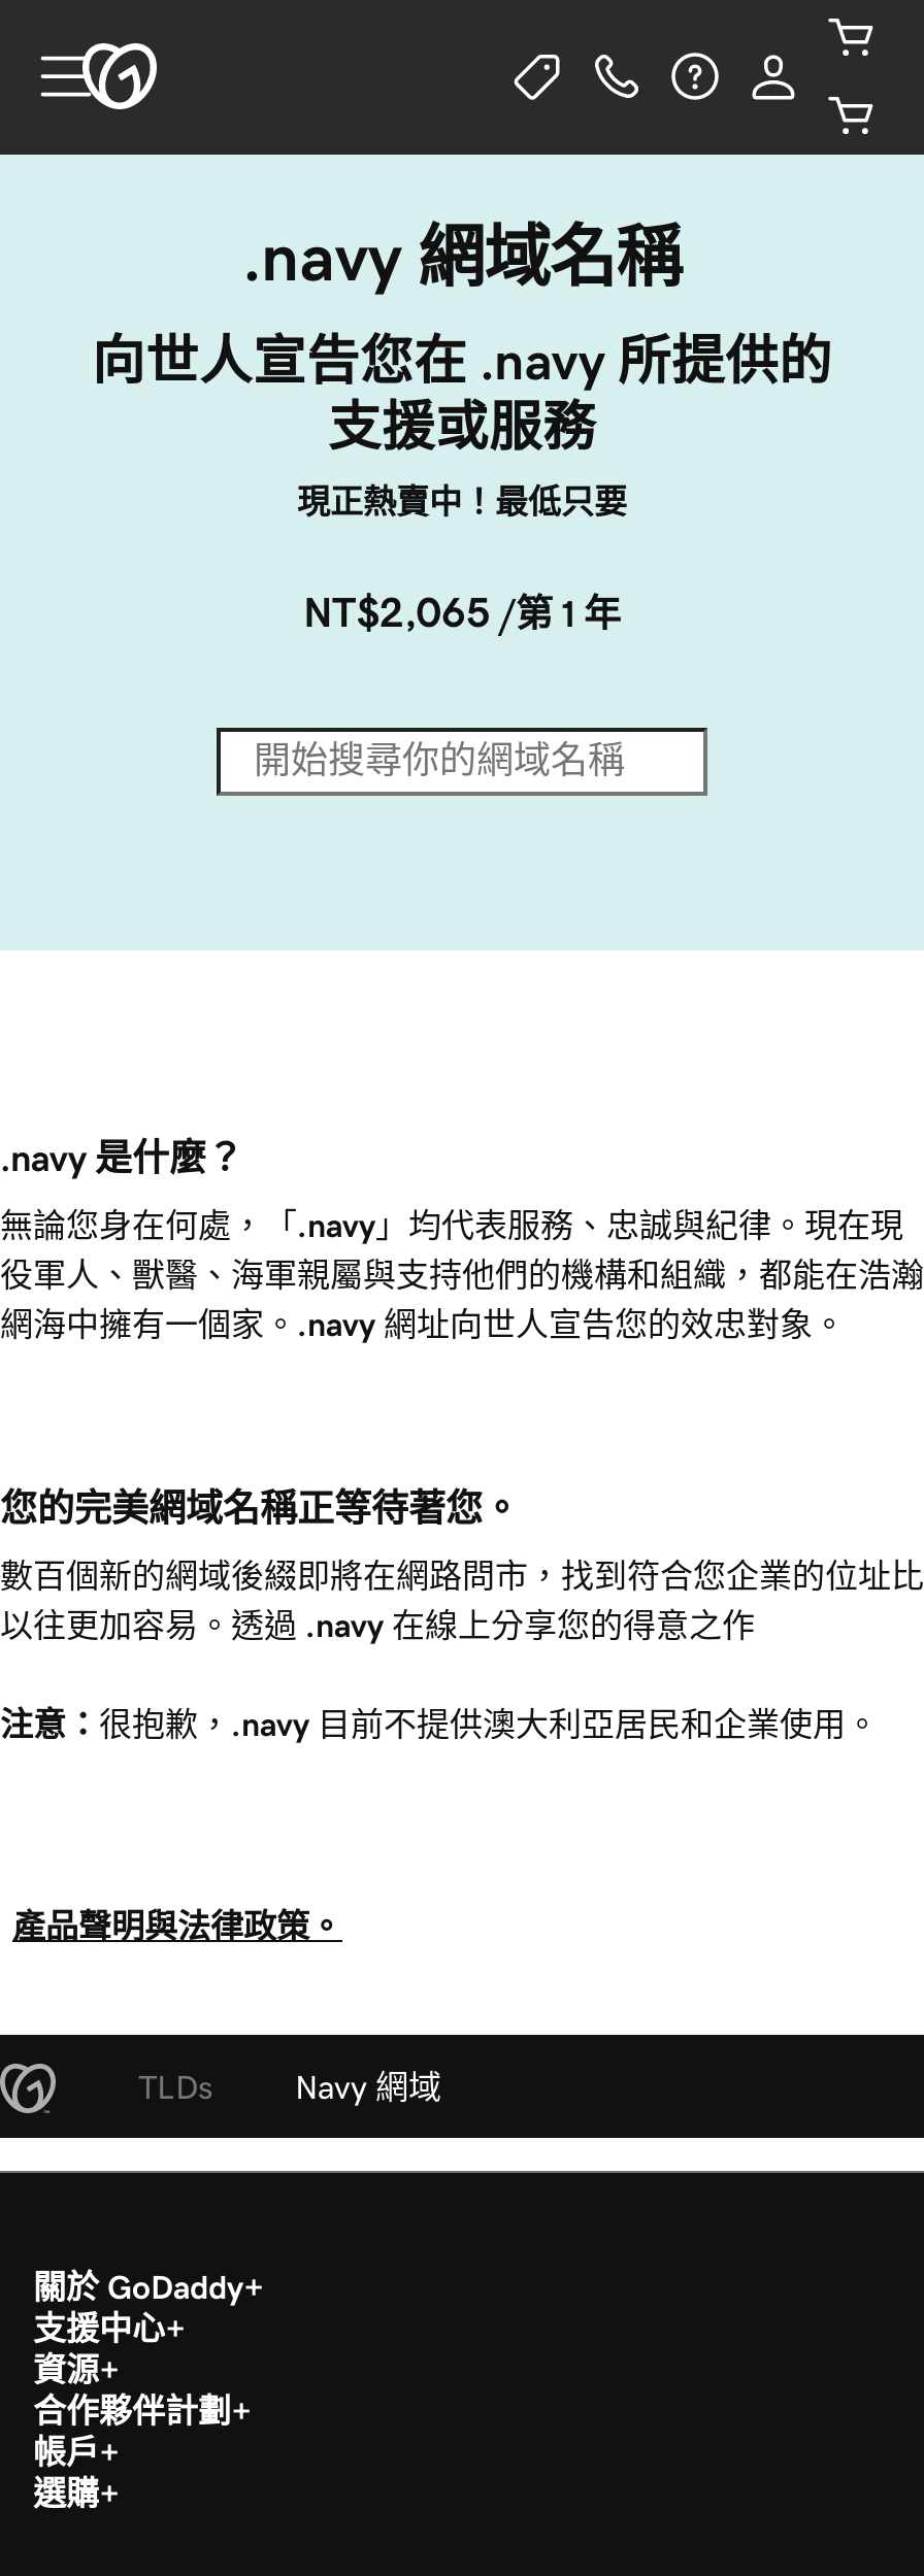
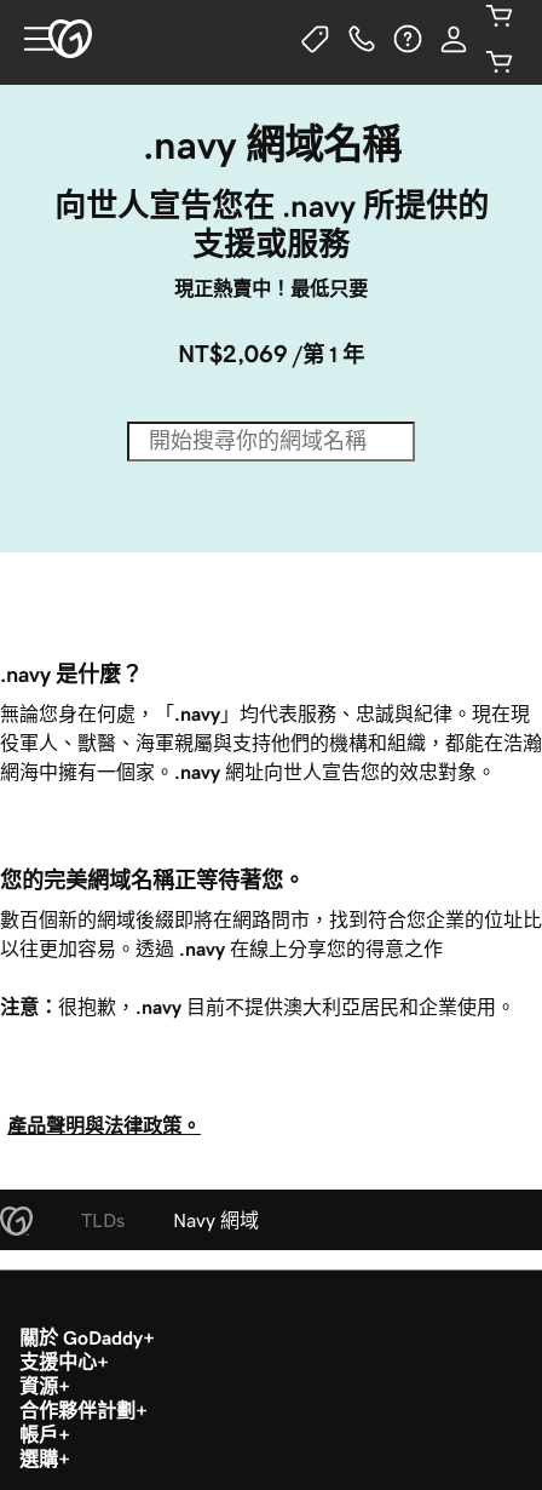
- NT$2,065 /第 1 年
+ NT$2,069 /第 1 年
